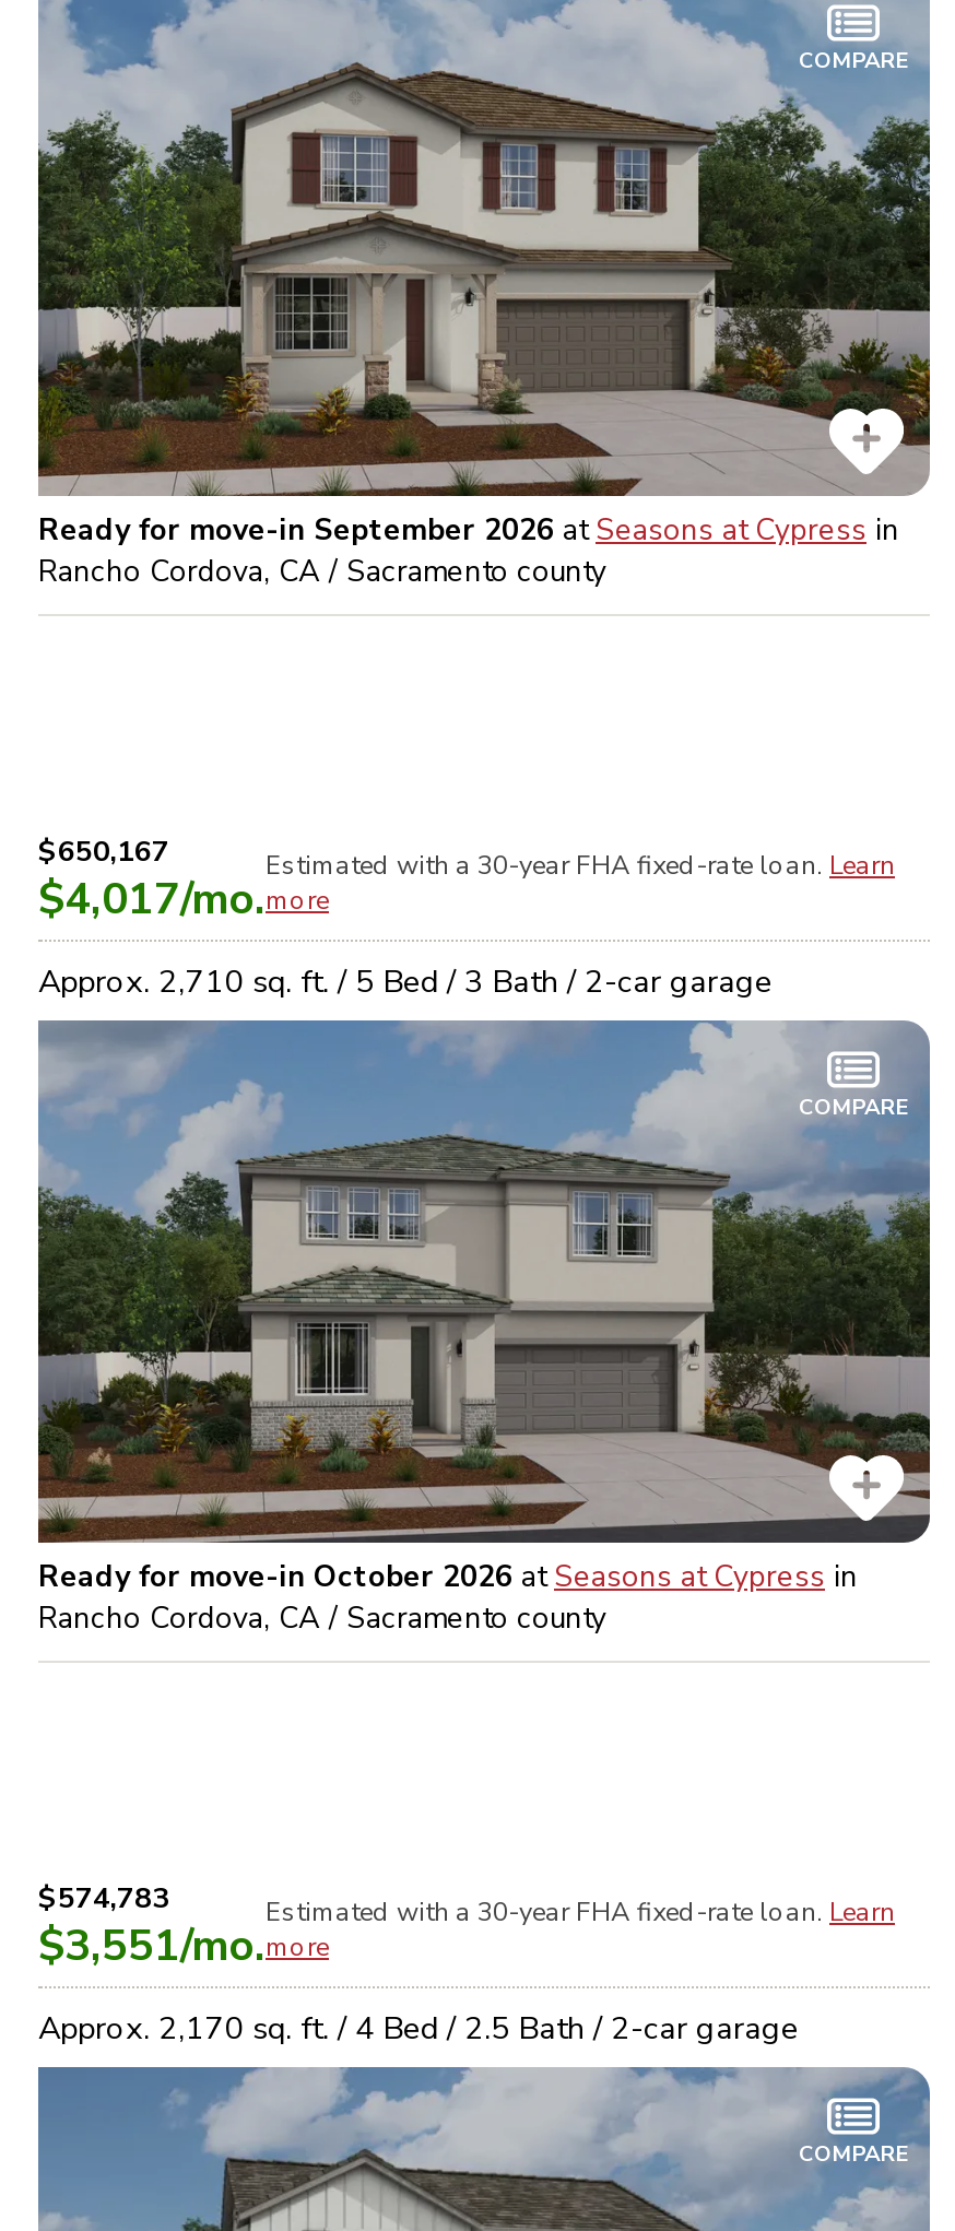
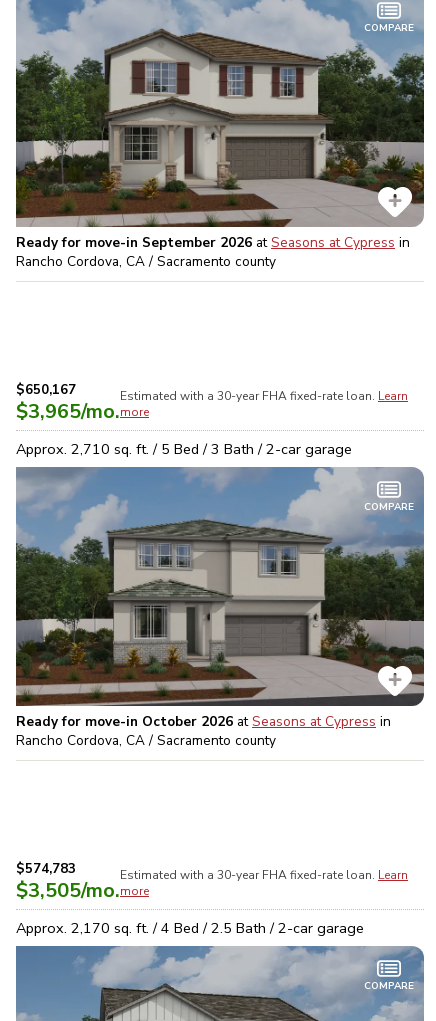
- $4,017/mo. more
+ $3,965/mo. more

- $3,551/mo. more
+ $3,505/mo. more
